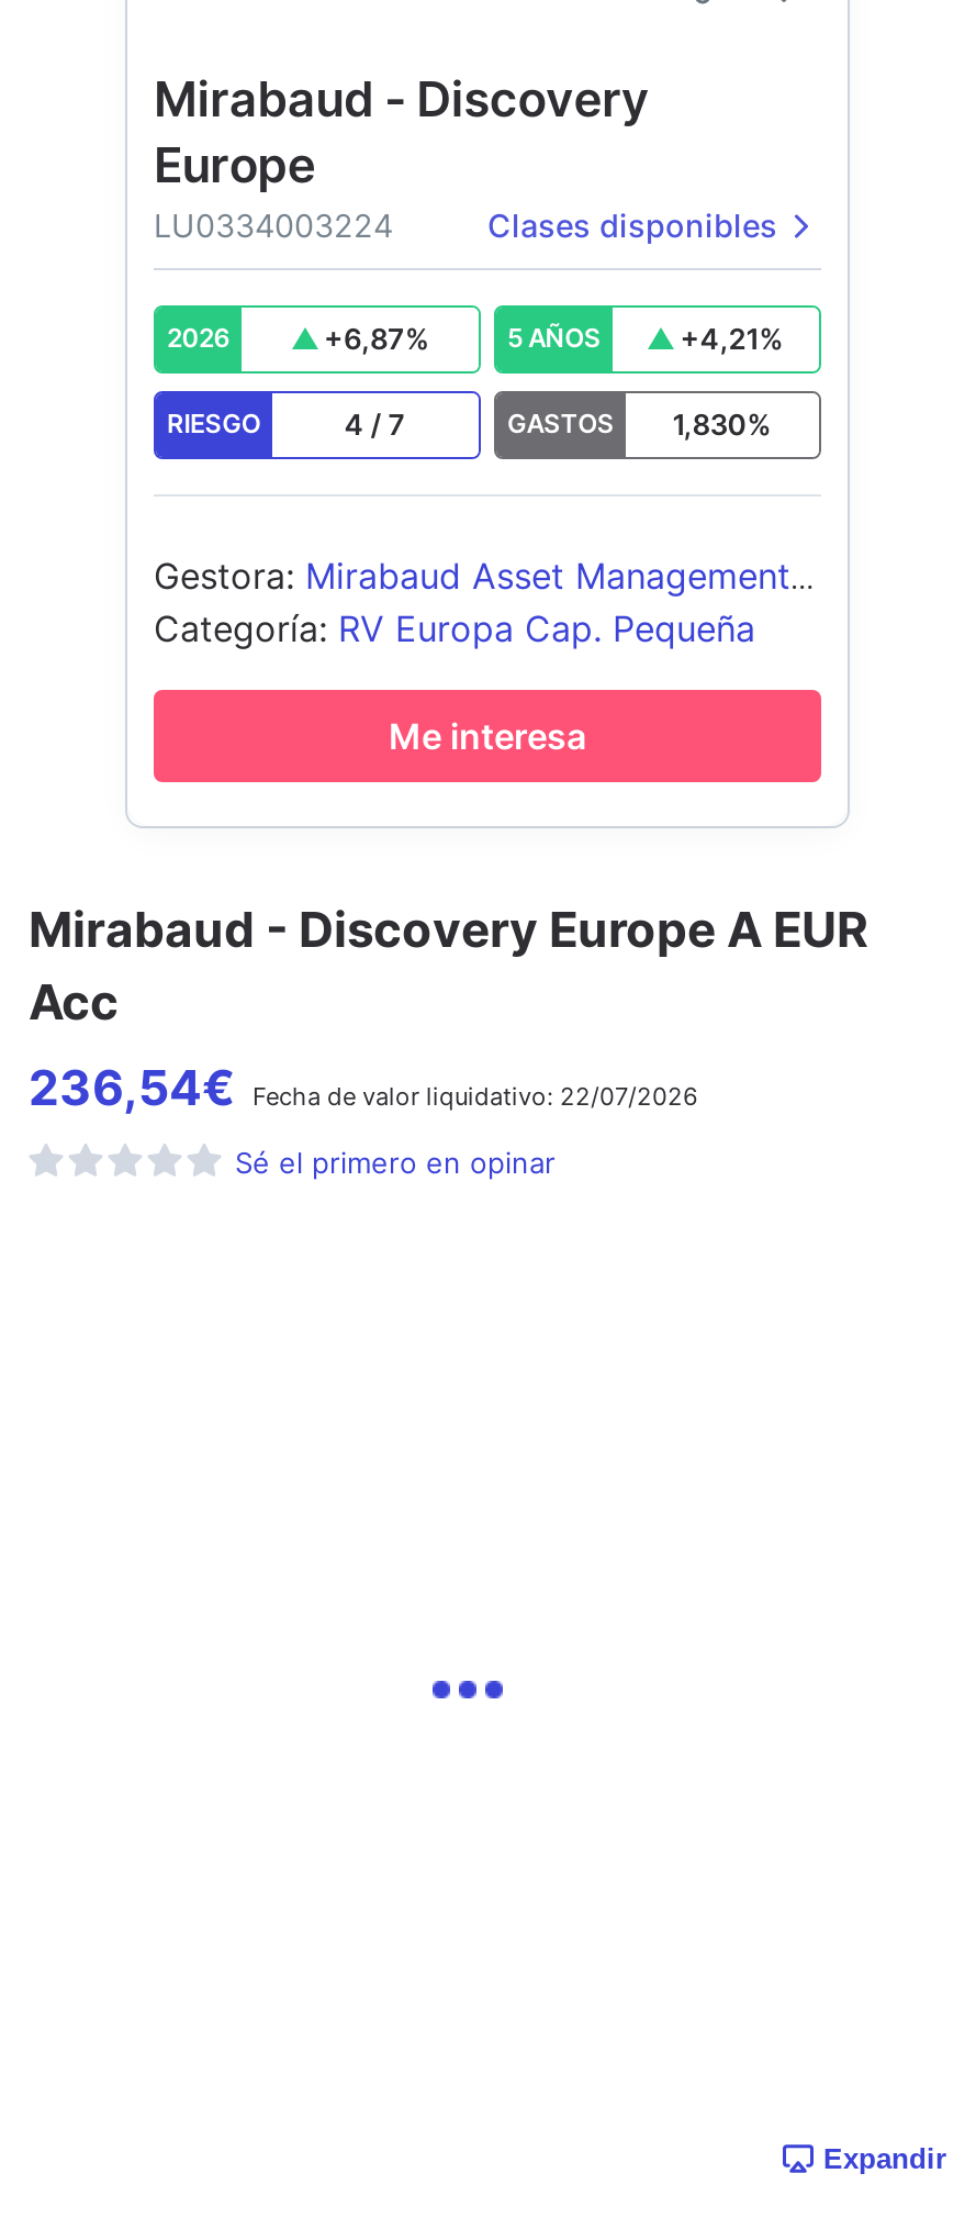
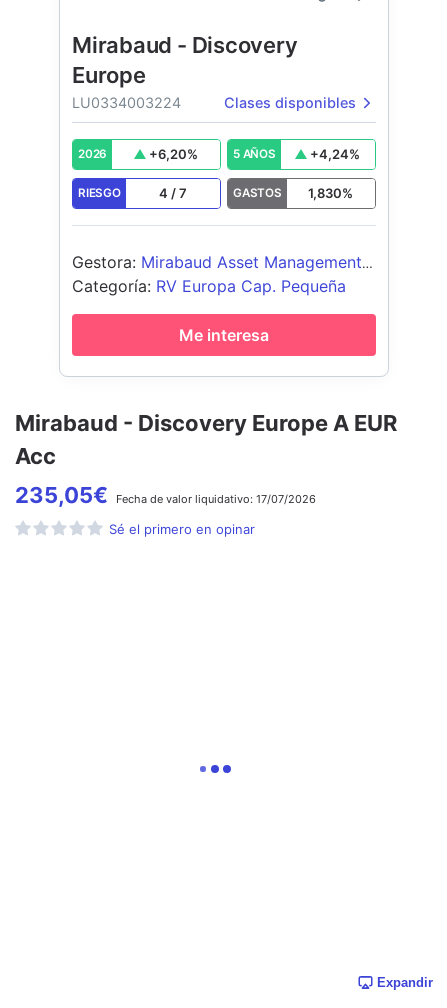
- +6,87%
+ +6,20%

- +4,21%
+ +4,24%

- 236,54€ Fecha devalor liquidativo: 22/07/2026
+ 235,05€ Fecha devalor liquidativo: 17/07/2026
